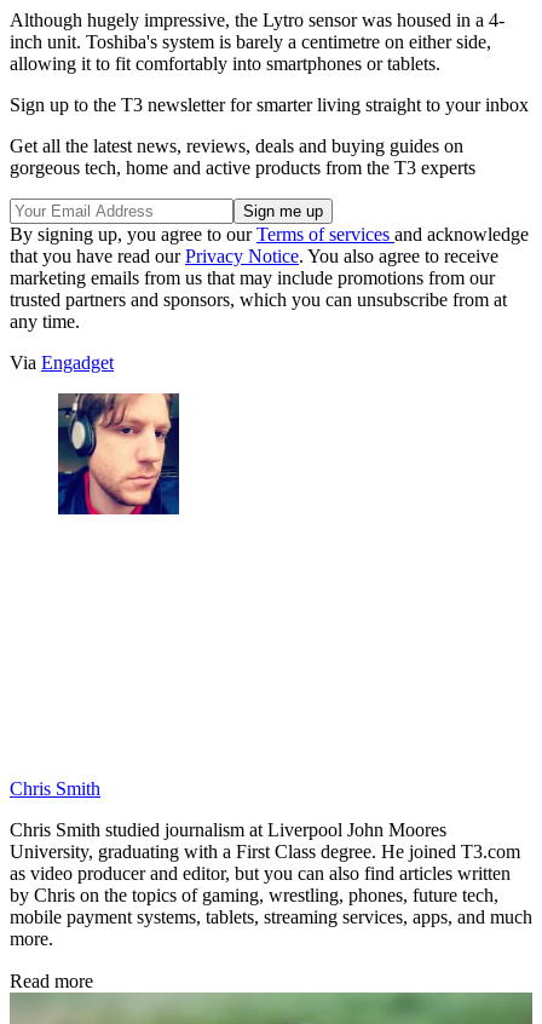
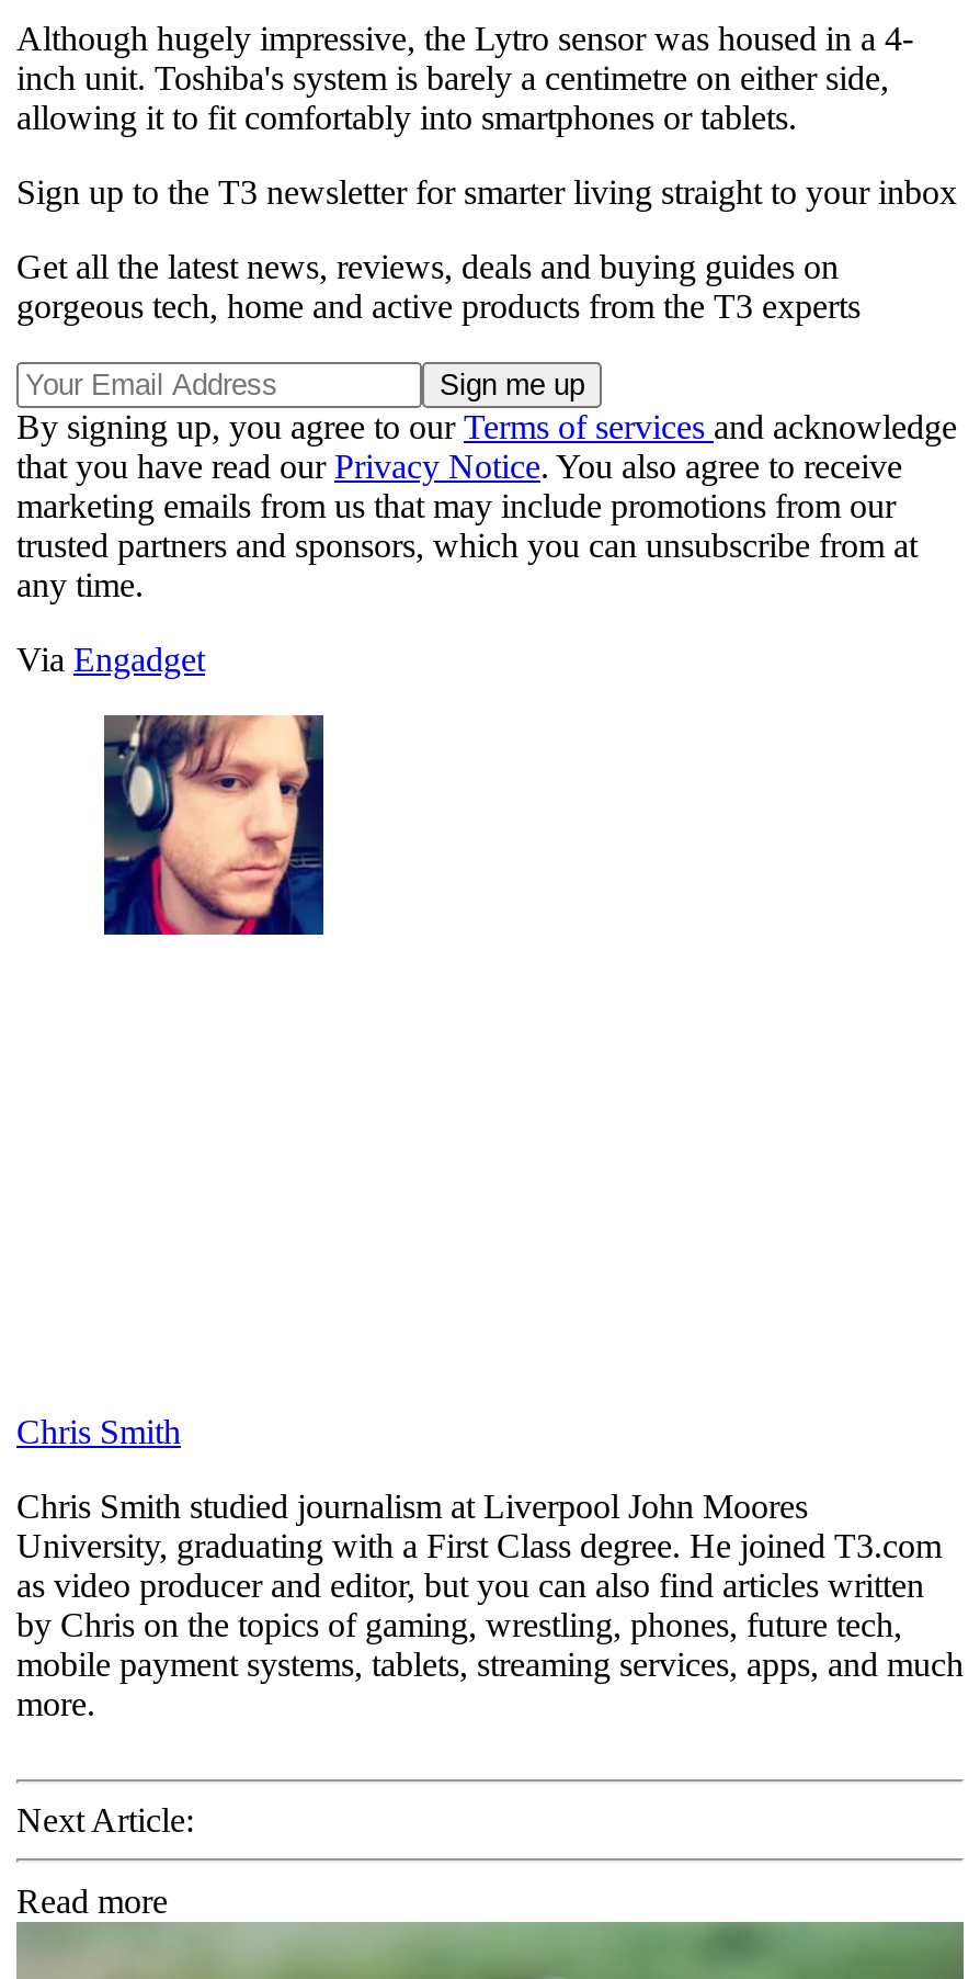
+ Next Article:
